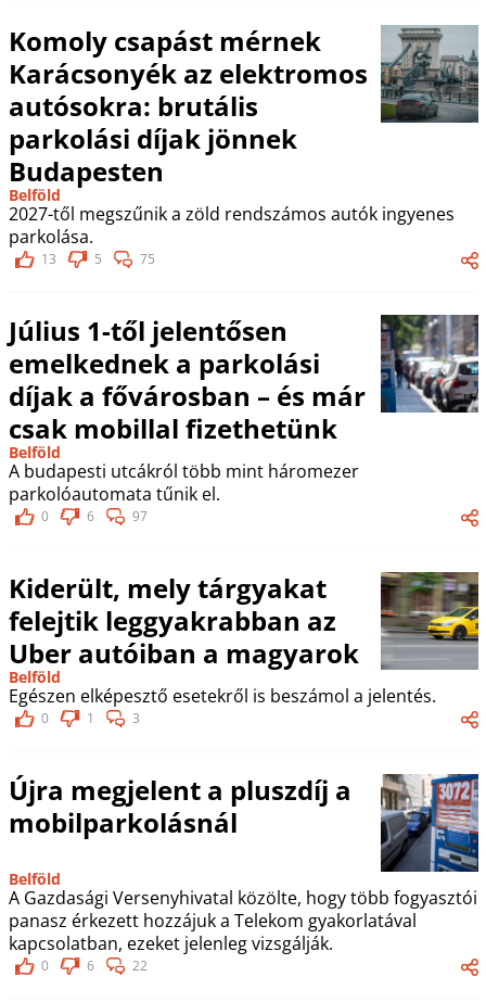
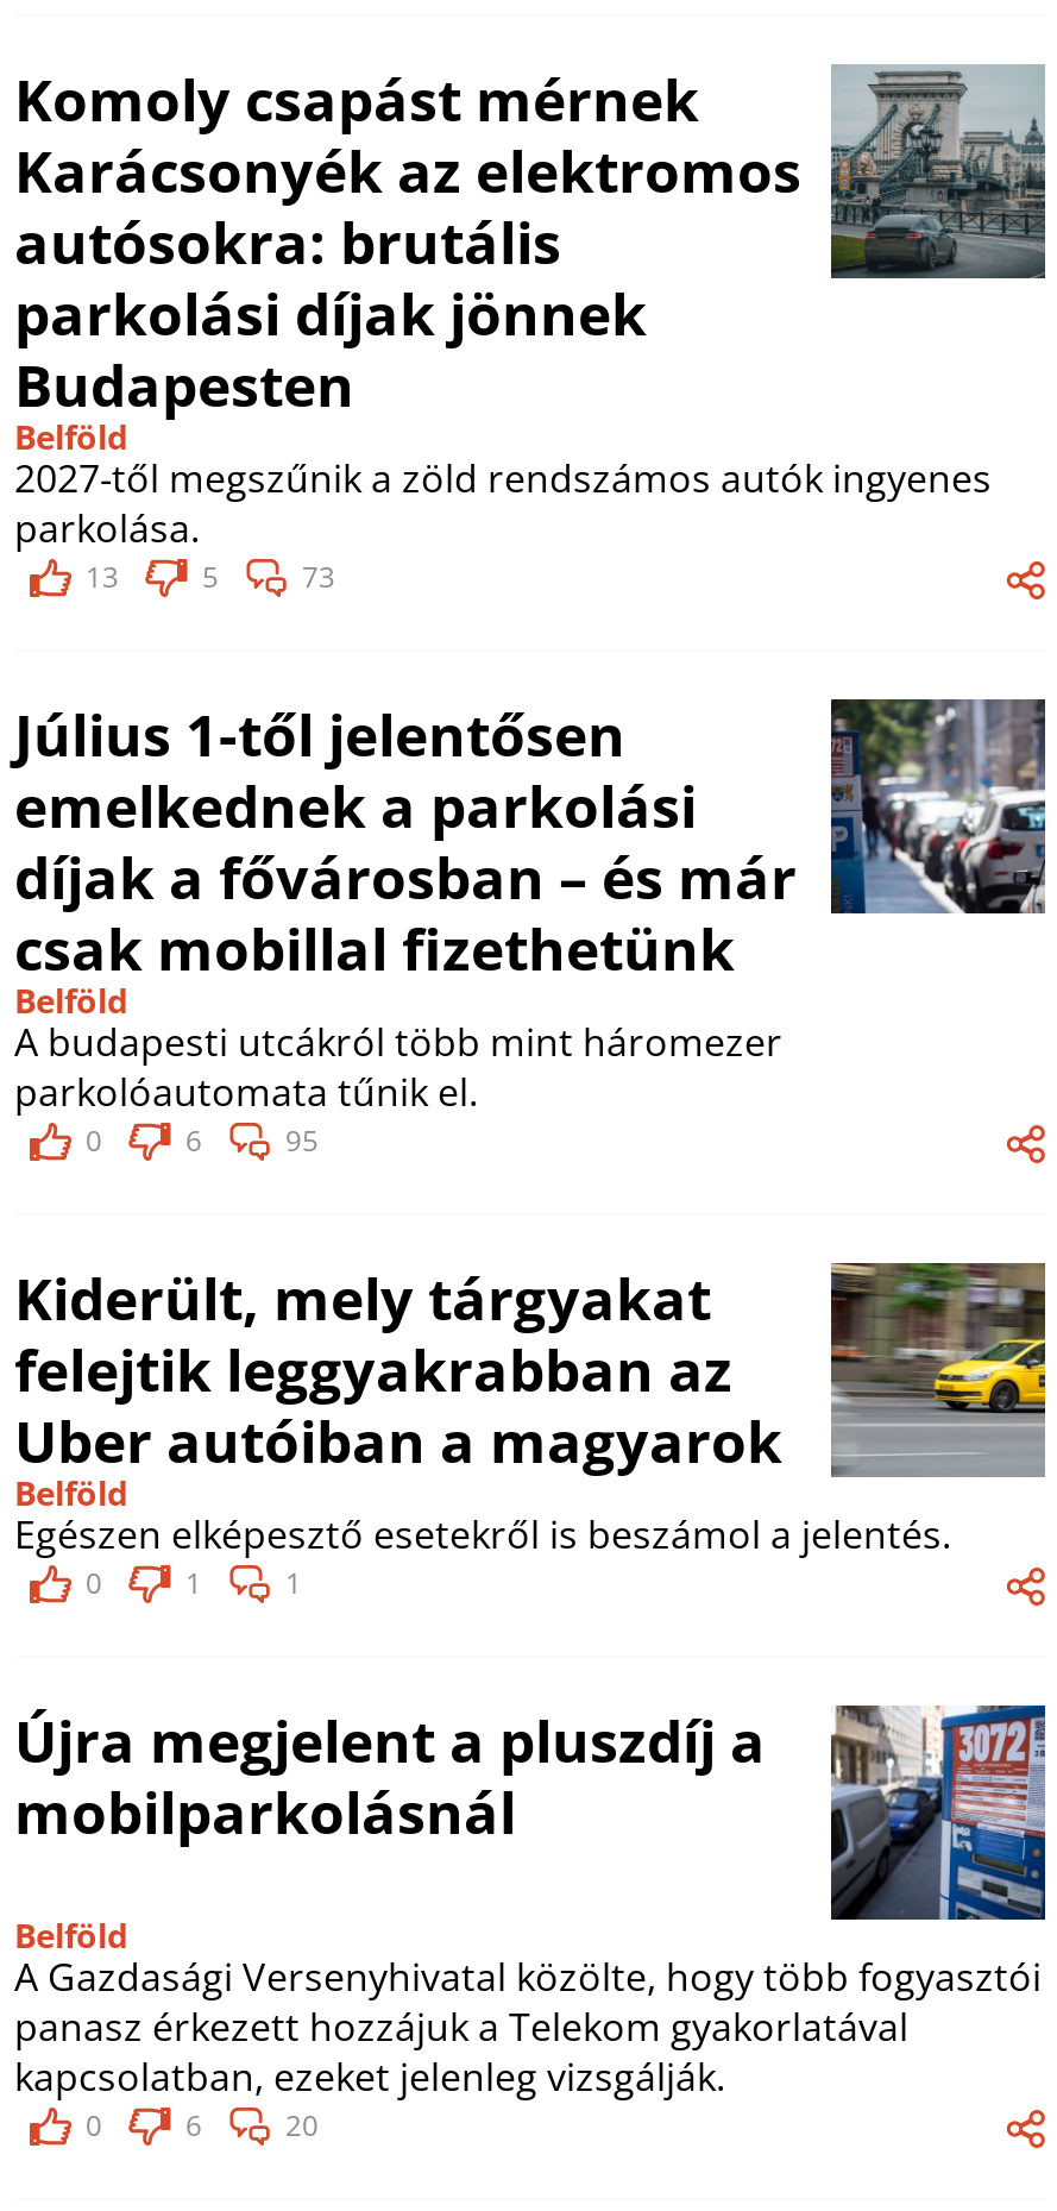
- 75
+ 73

- 97
+ 95

- 3
+ 1

- 22
+ 20
